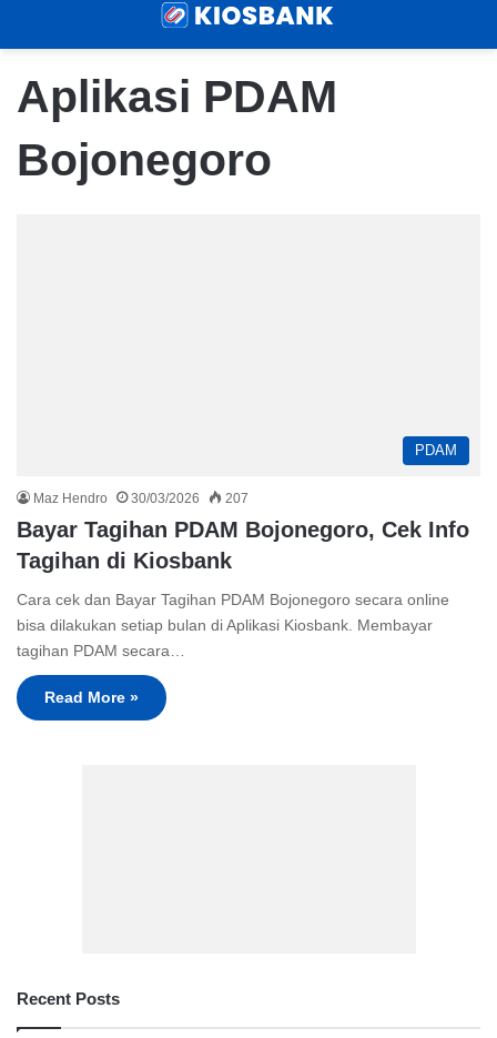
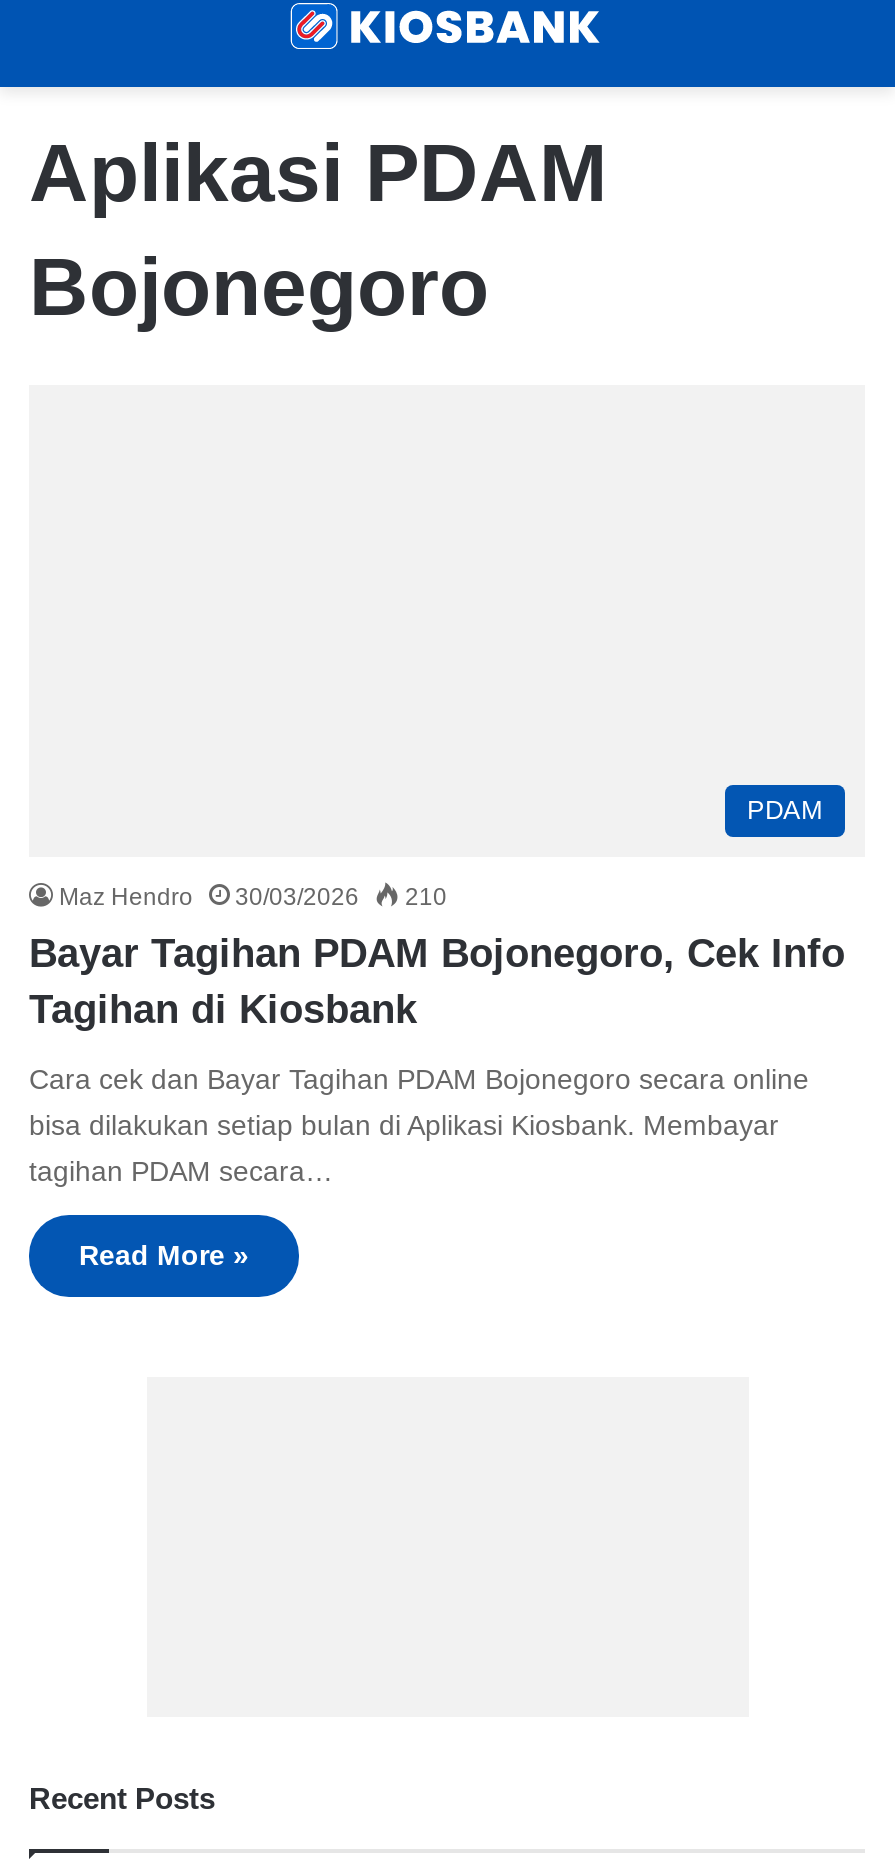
- Maz Hendro 30/03/2026 207
+ Maz Hendro 30/03/2026 210
